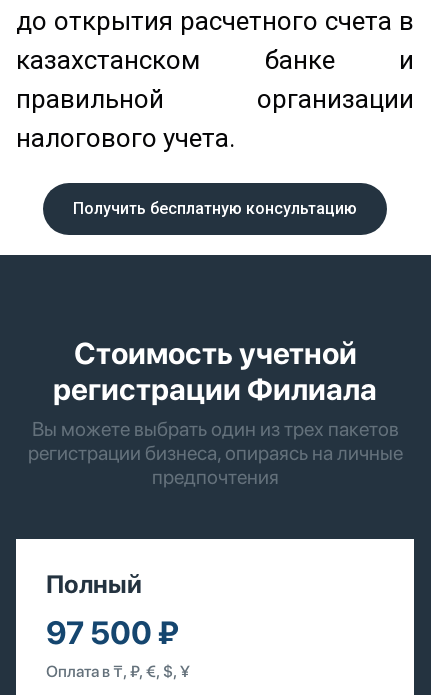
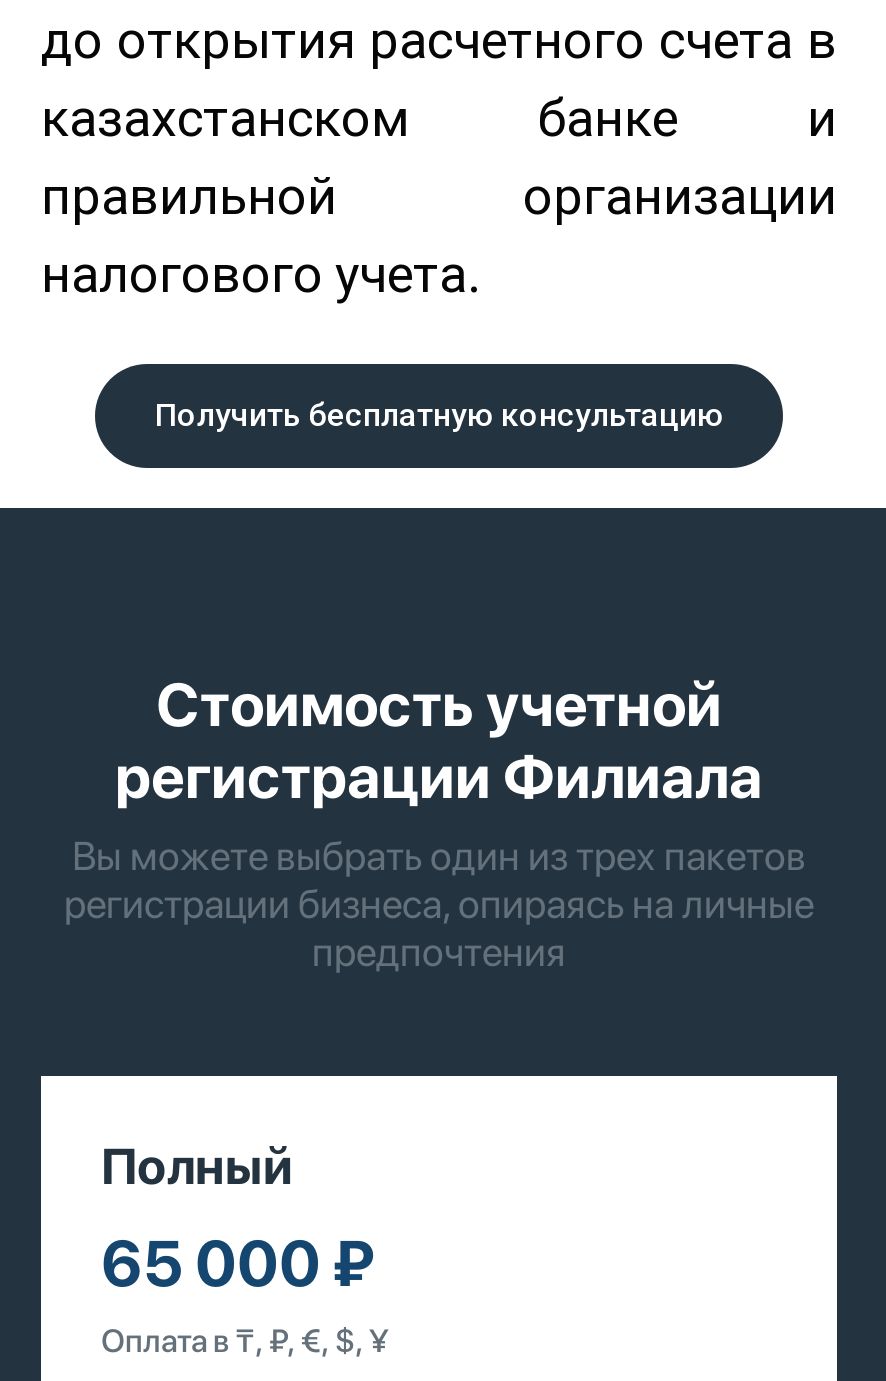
- 97 500 ₽
+ 65 000 ₽
